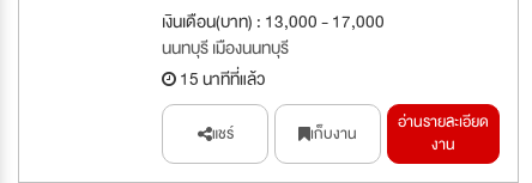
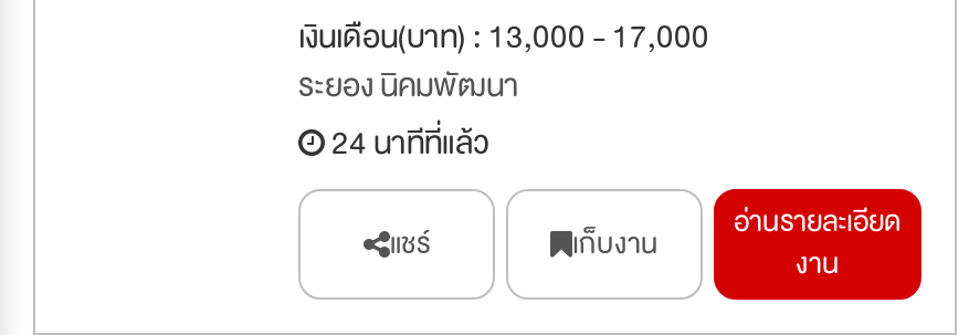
- นนทบุรี เมืองนนทบุรี
- 15 นาทีที่แล้ว
+ ระยอง นิคมพัฒนา
+ 24 นาทีที่แล้ว
